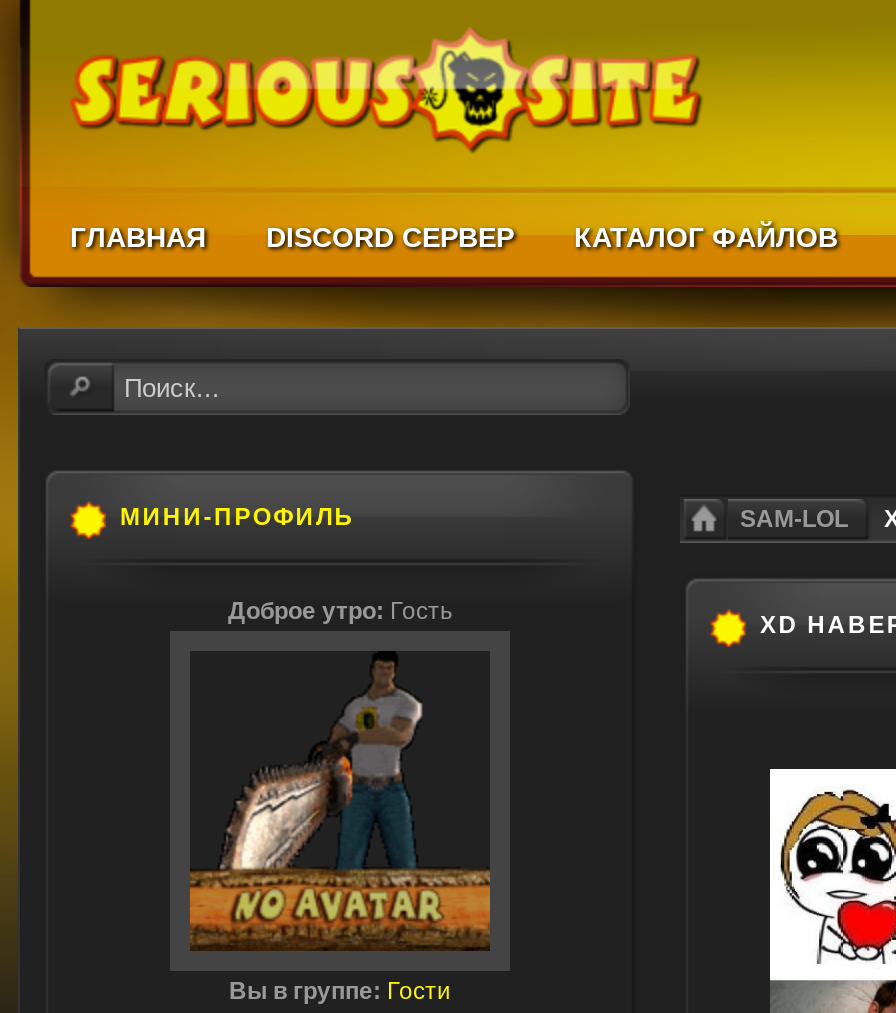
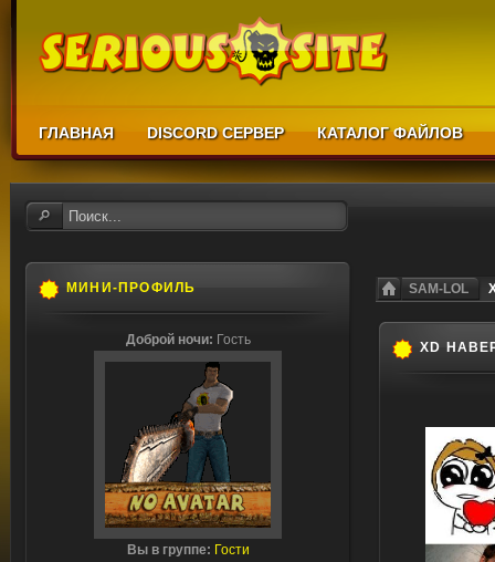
- Доброе утро: Гость
+ Доброй ночи: Гость
